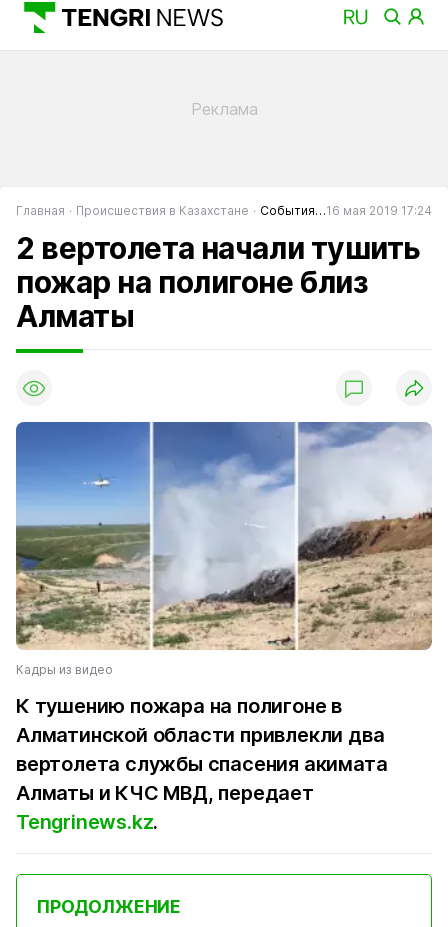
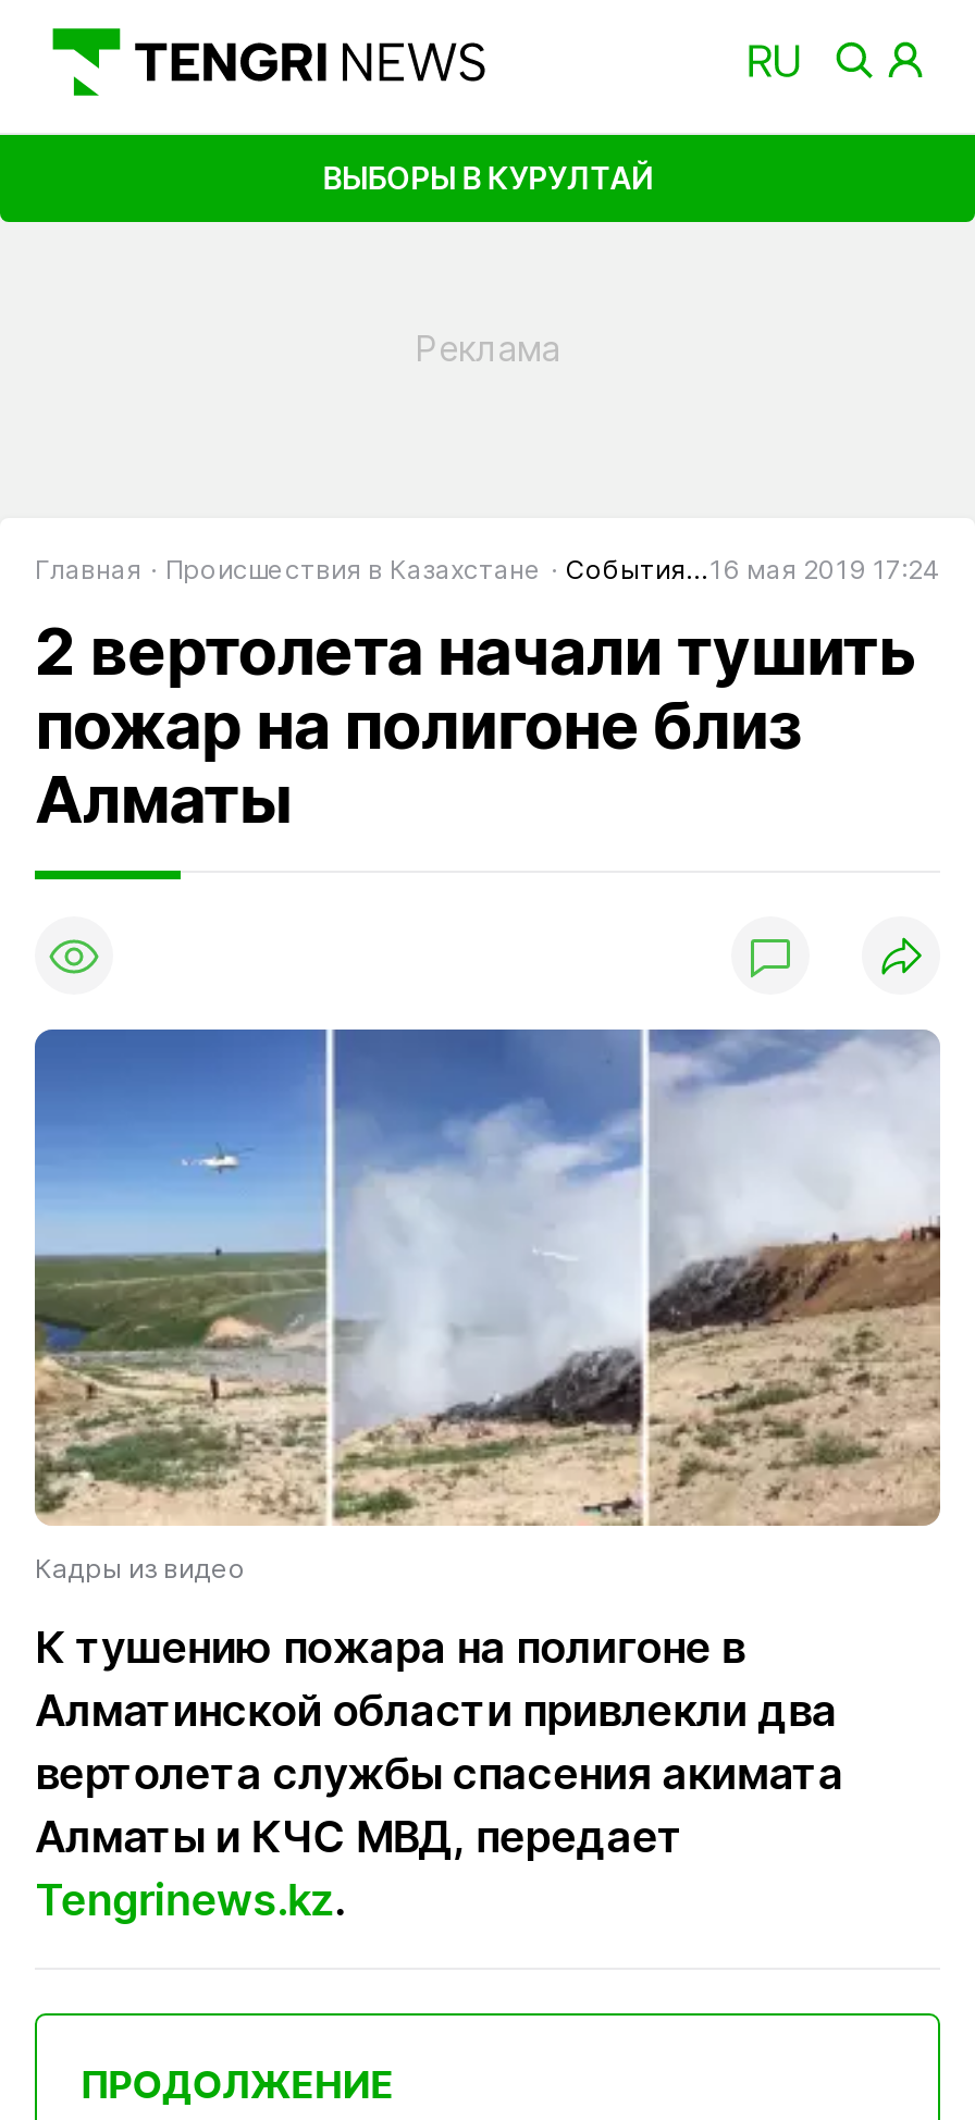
+ ВЫБОРЫ В КУРУЛТАЙ
